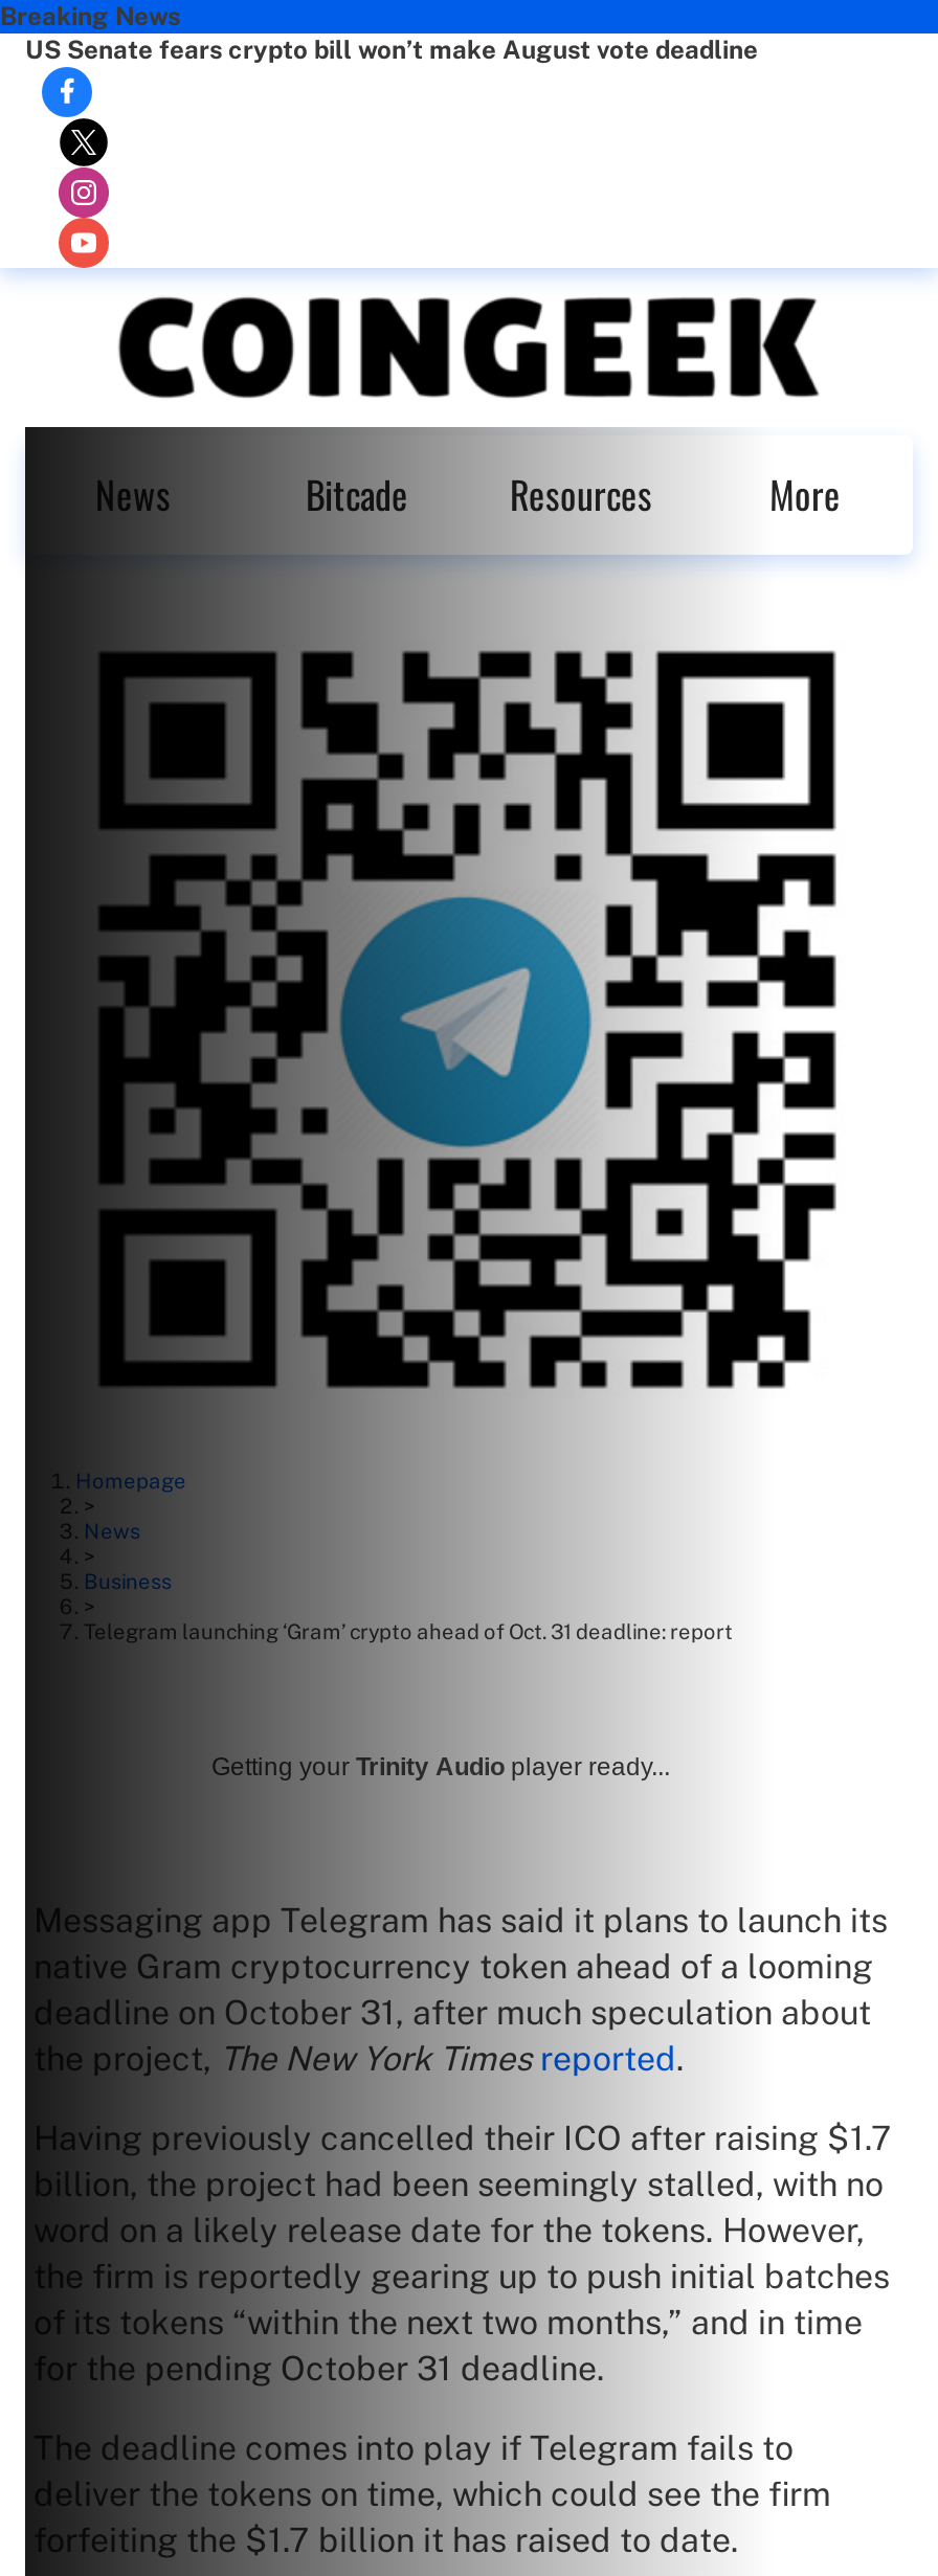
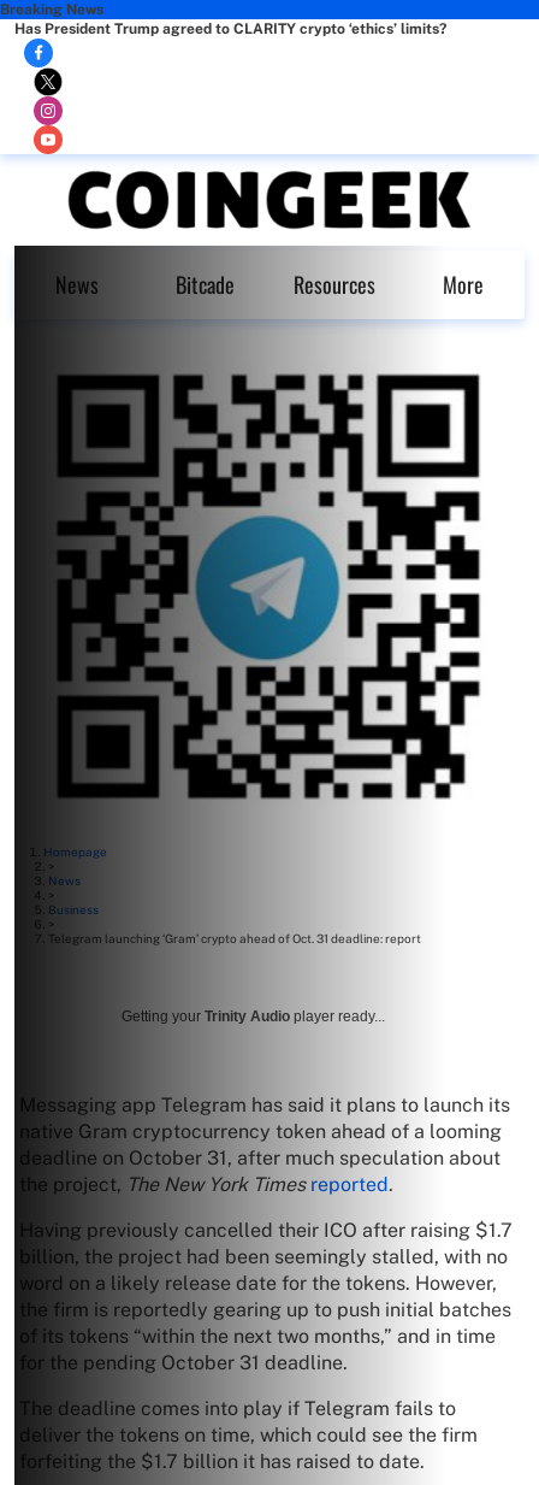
- US Senate fears crypto bill won’t make August vote deadline
+ Has President Trump agreed to CLARITY crypto ‘ethics’ limits?
